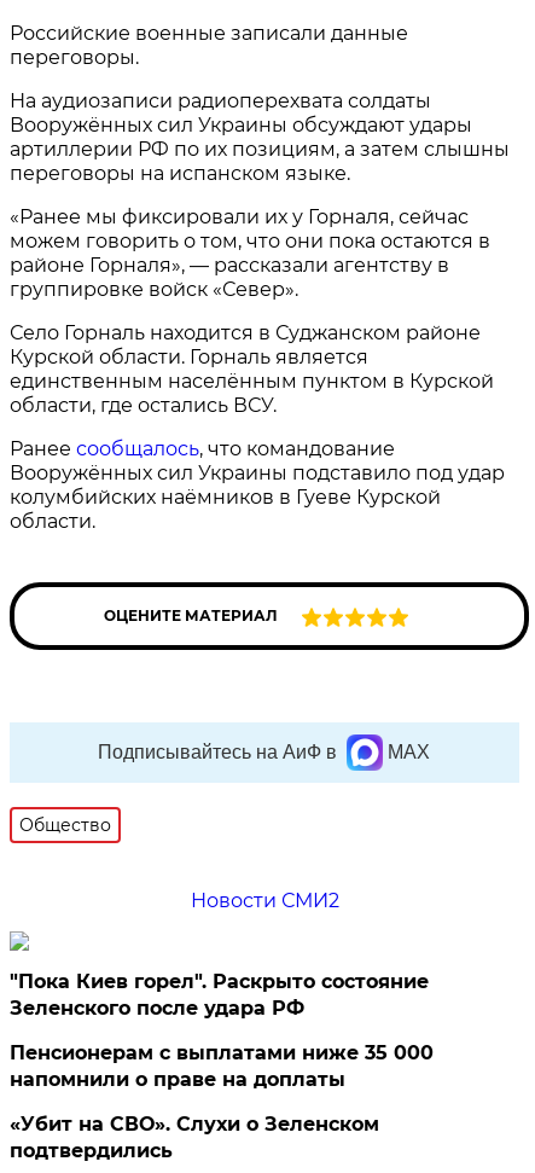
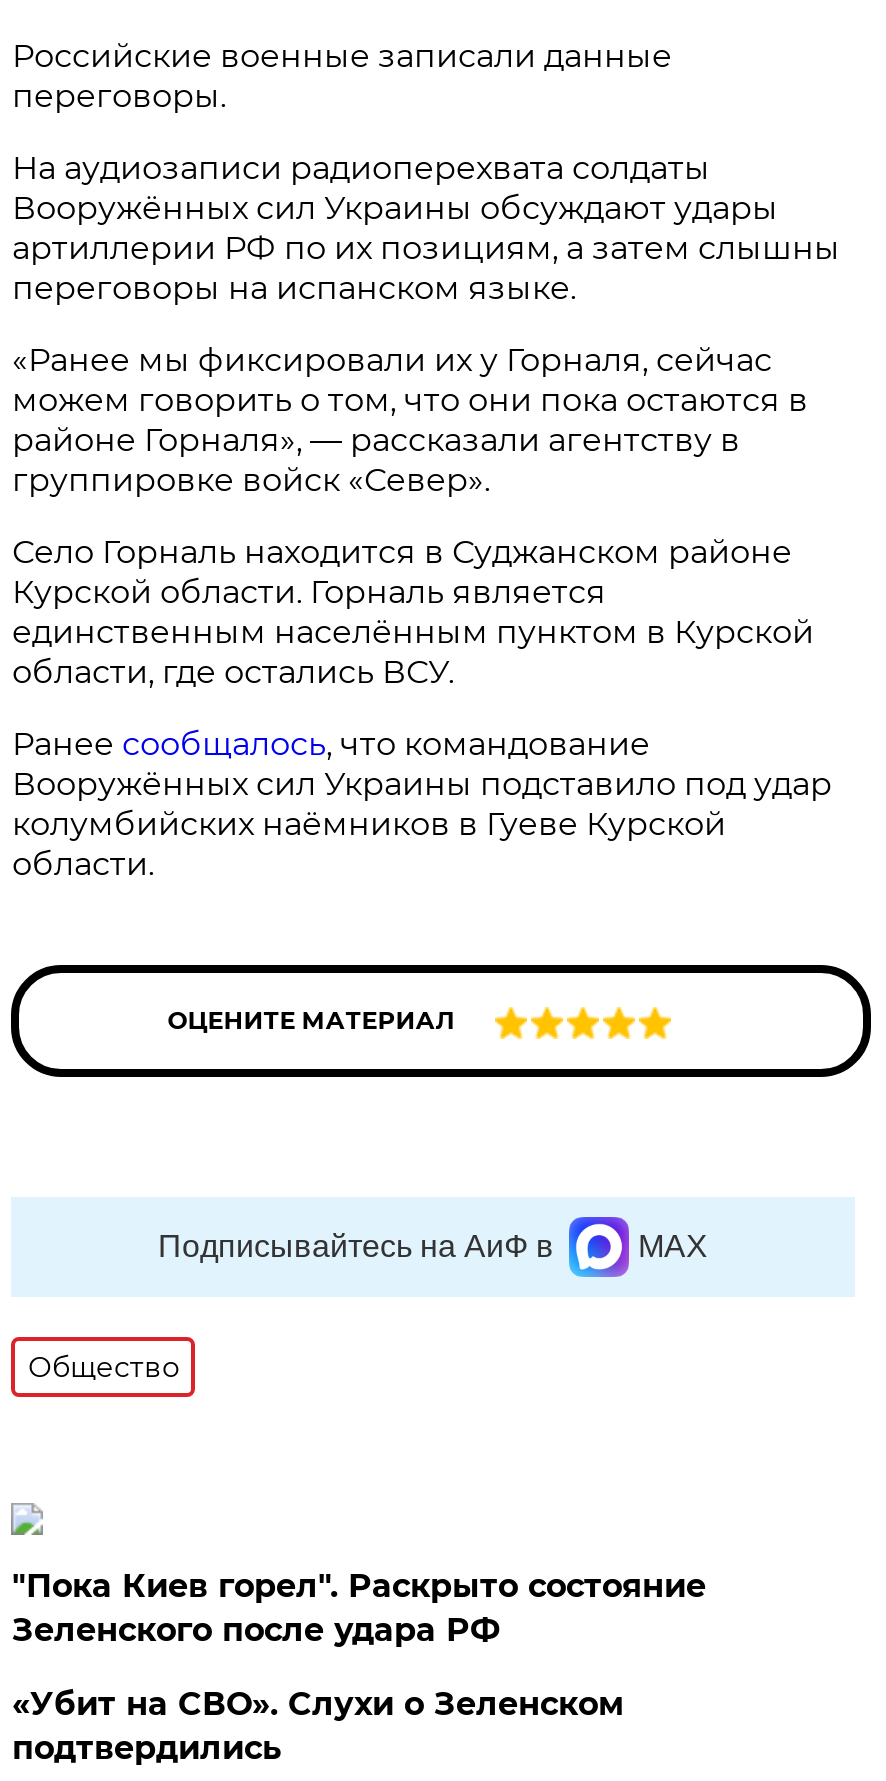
- Новости СМИ2

- Пенсионерам с выплатами ниже 35 000
- напомнили о праве на доплаты
